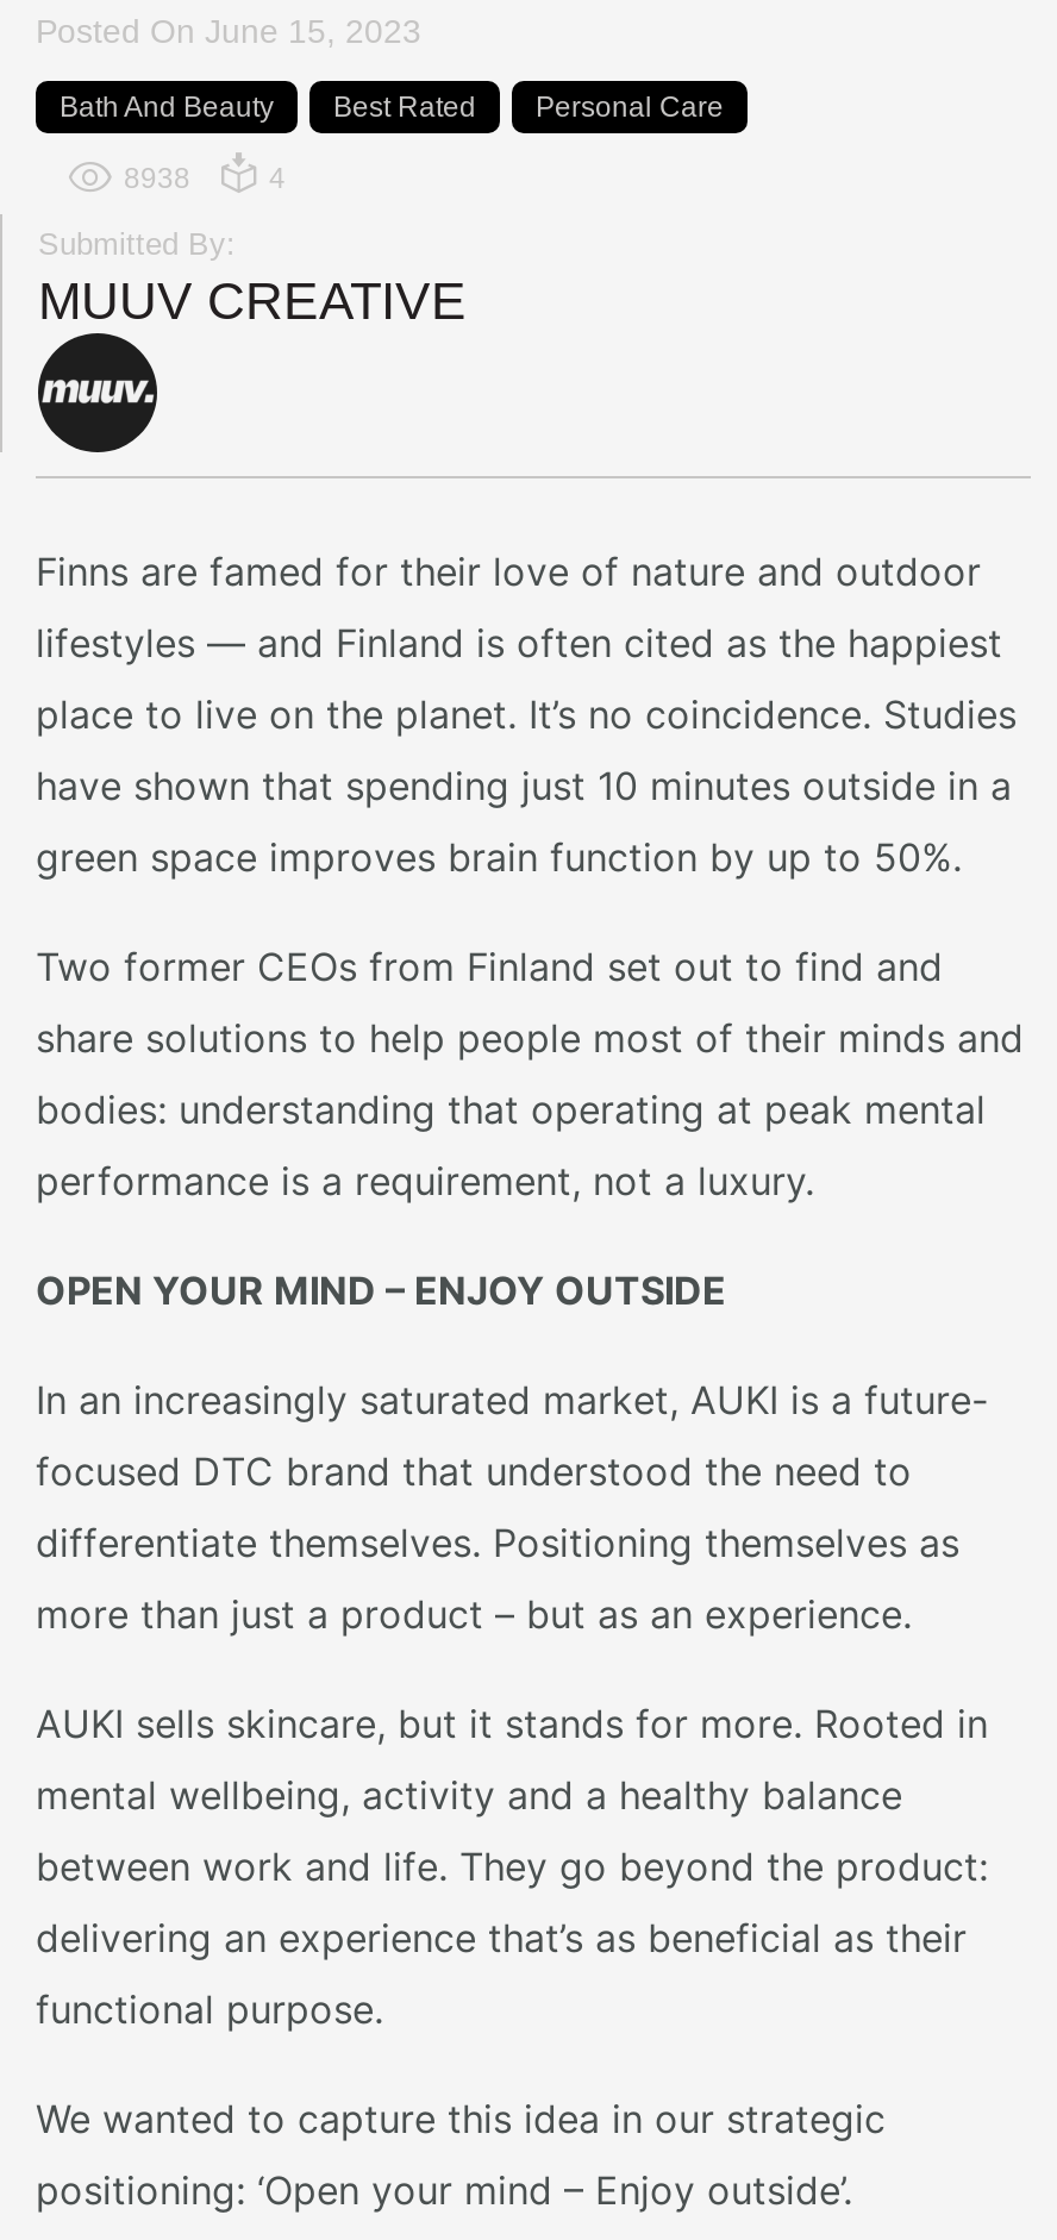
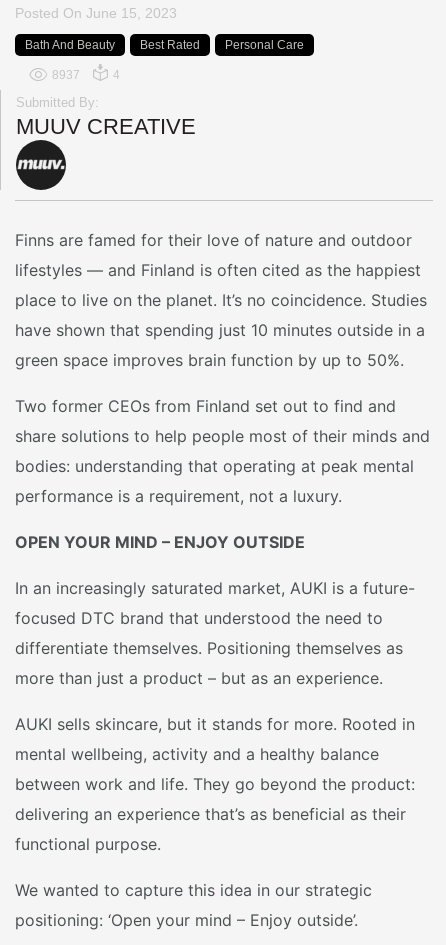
- 8938
+ 8937
